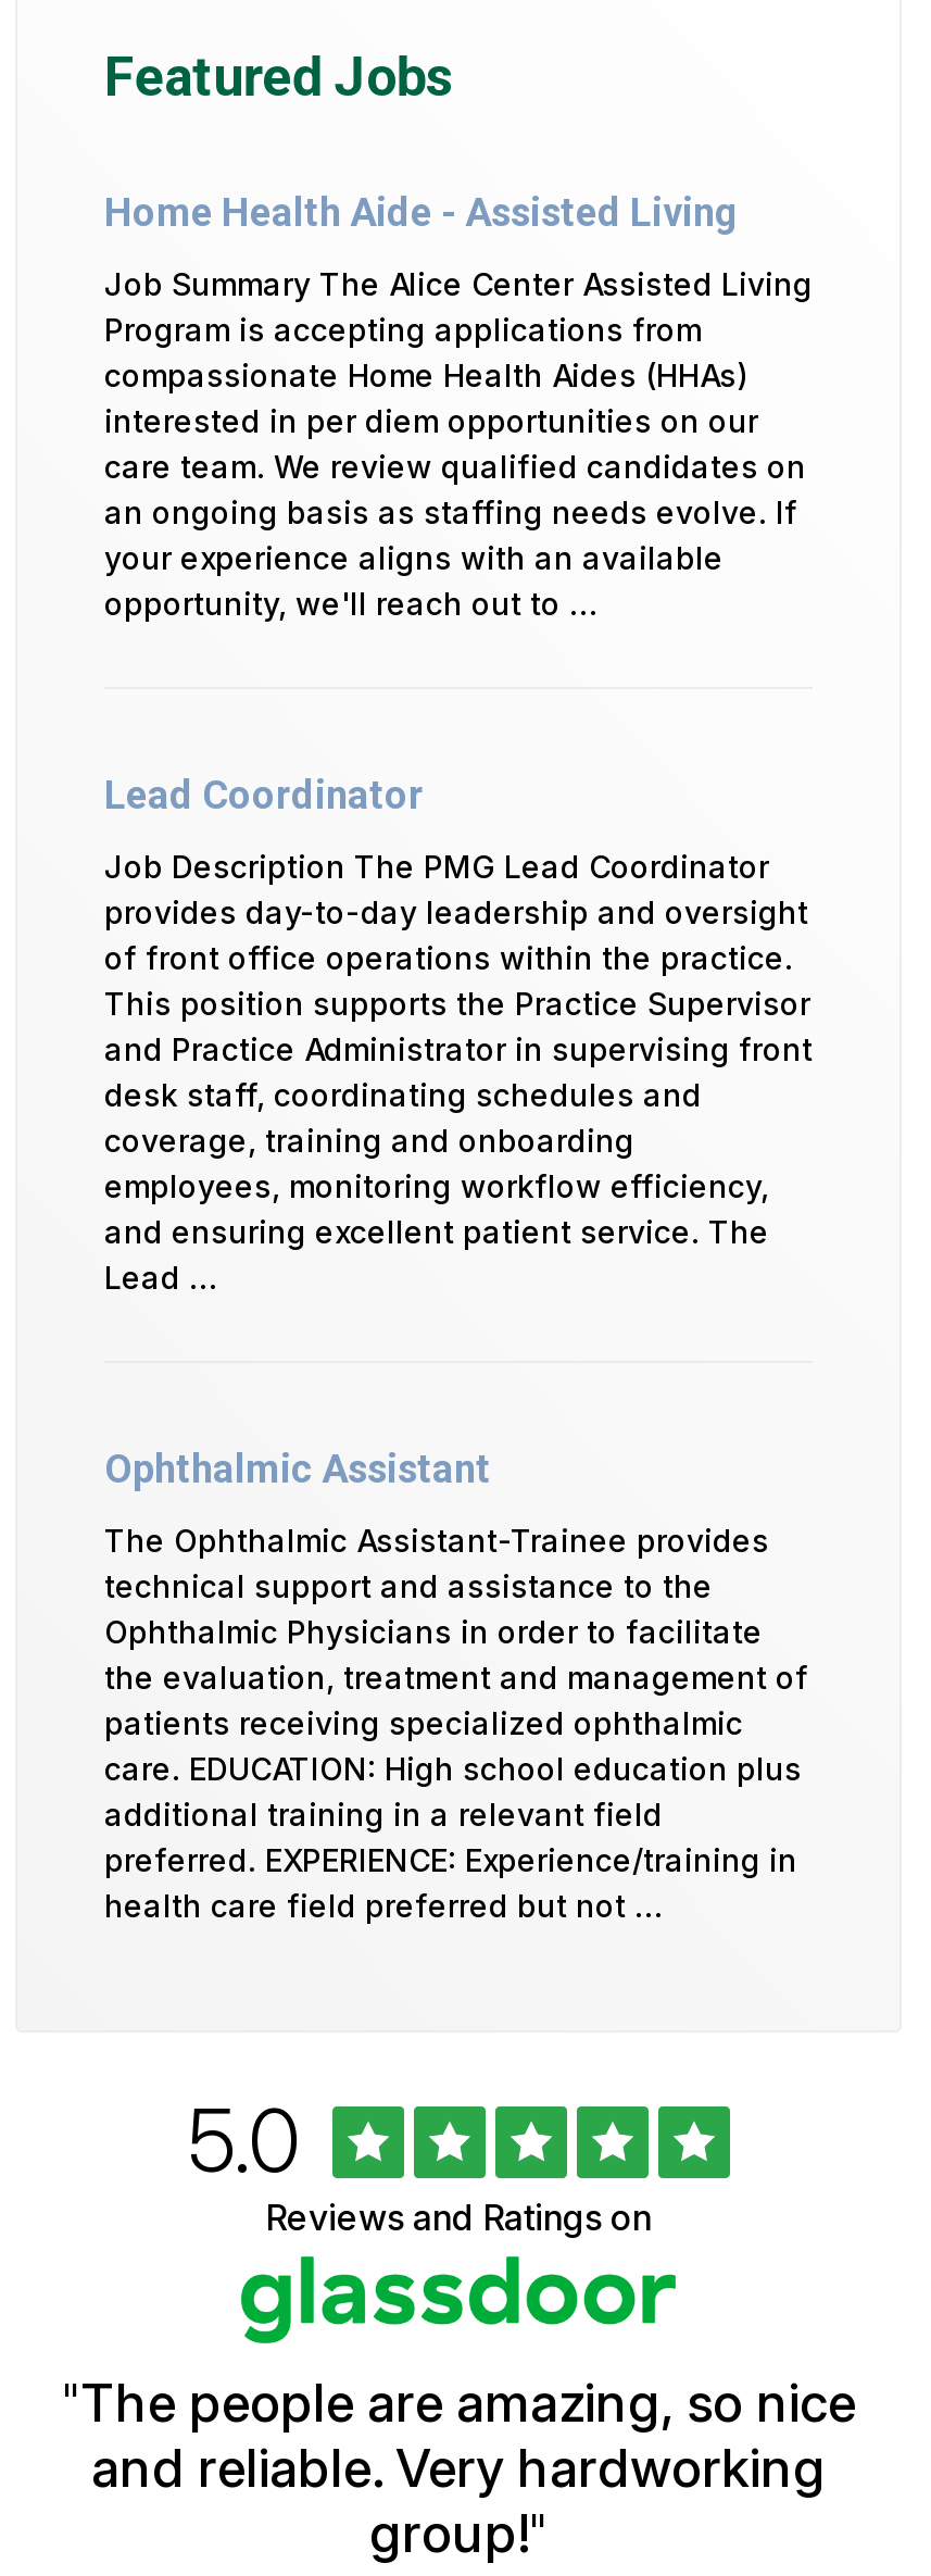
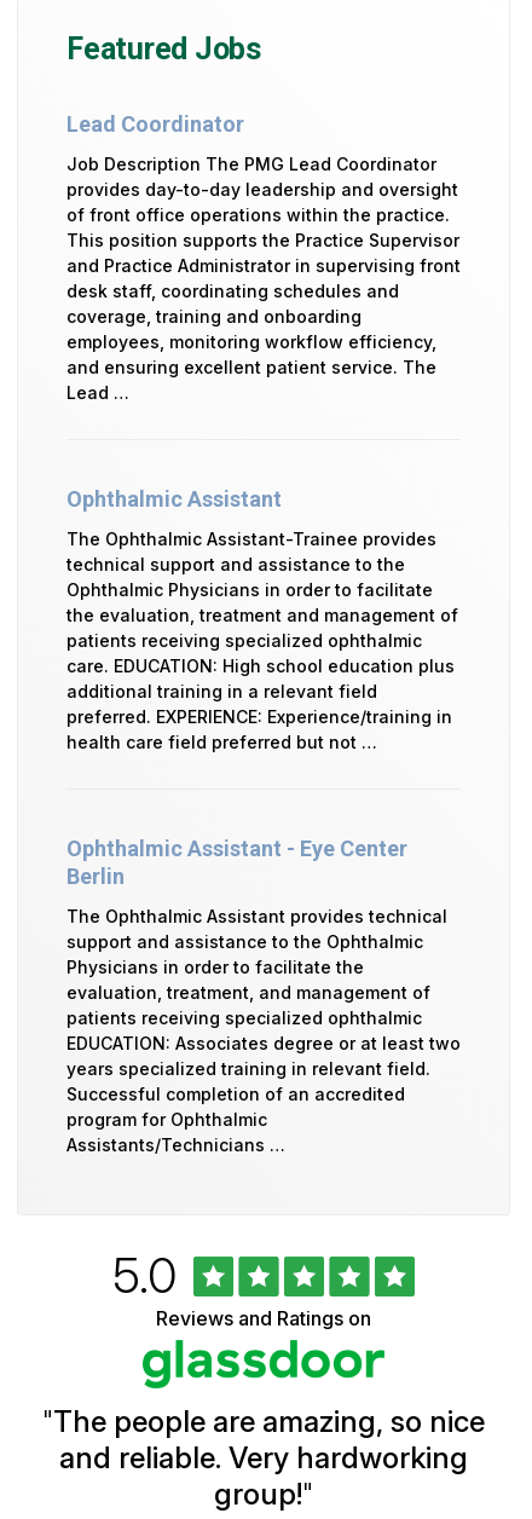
- Home Health Aide - Assisted Living
- Job Summary The Alice Center Assisted Living
- Program is accepting applications from
- compassionate Home Health Aides (HHAs)
- interested in per diem opportunities on our
- care team. We review qualified candidates on
- an ongoing basis as staffing needs evolve. If
- your experience aligns with an available
- opportunity, we'll reach out to …

moved up: Lead Coordinator | Job Description The PMG Lead Coordinator | provides day-to-day leadership and oversight | ... | preferred. EXPERIENCE: Experience/training in | health care field preferred but not …

+ Ophthalmic Assistant - Eye Center
+ Berlin
+ The Ophthalmic Assistant provides technical
+ support and assistance to the Ophthalmic
+ Physicians in order to facilitate the
+ evaluation, treatment, and management of
+ patients receiving specialized ophthalmic
+ EDUCATION: Associates degree or at least two
+ years specialized training in relevant field.
+ Successful completion of an accredited
+ program for Ophthalmic
+ Assistants/Technicians …
